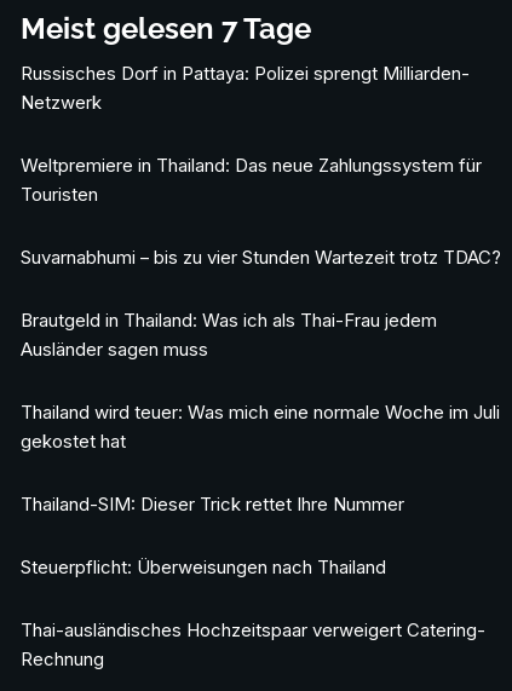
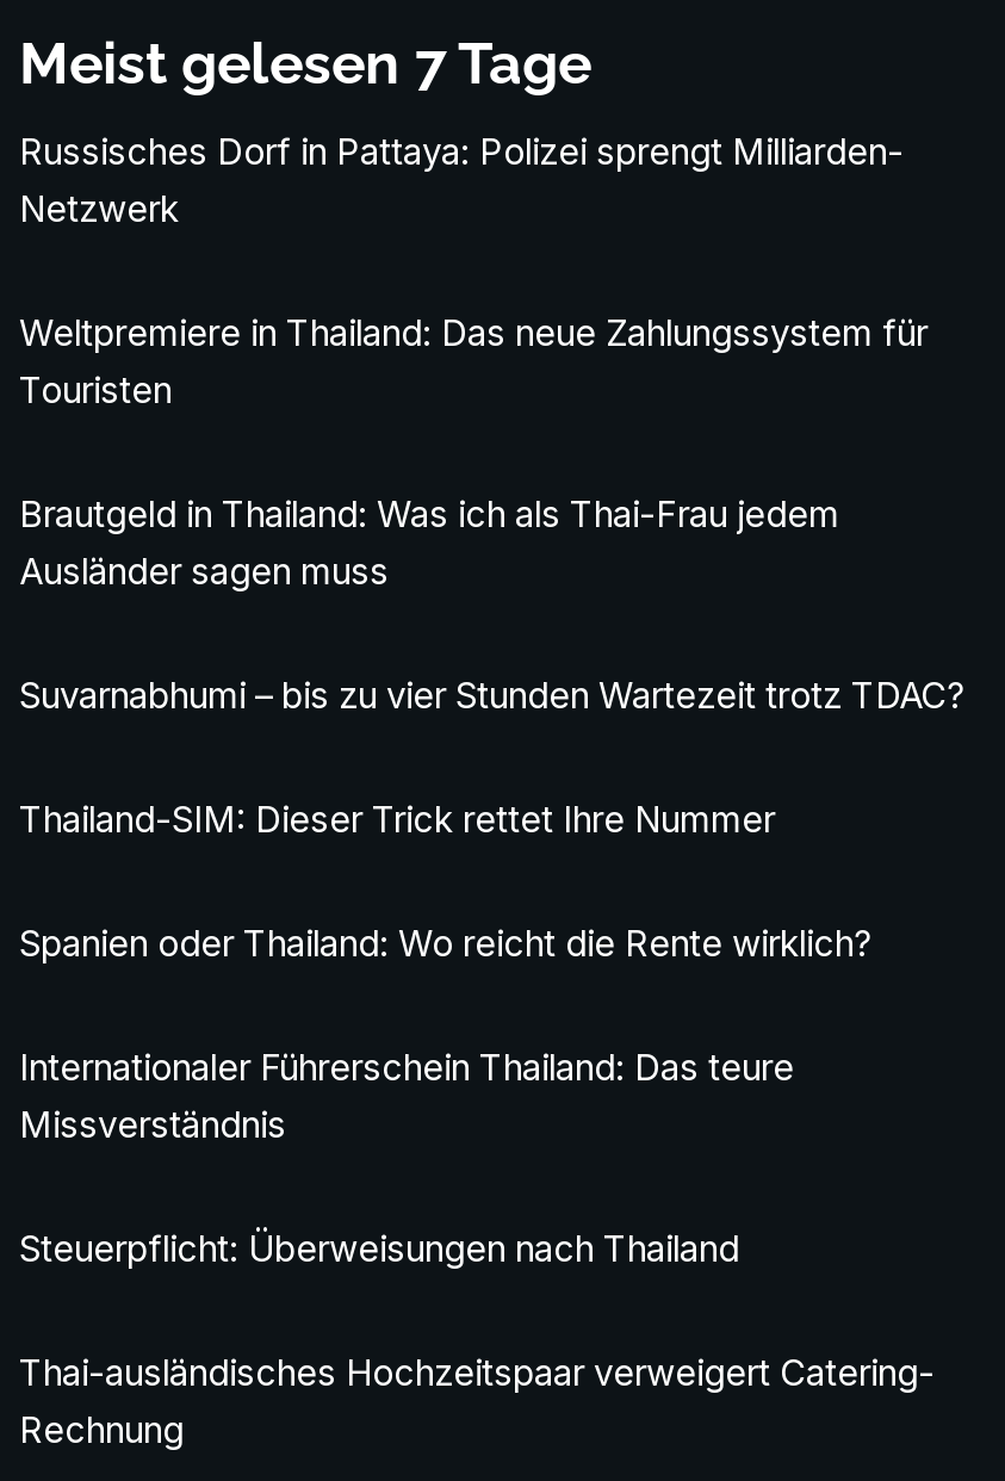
moved down: Suvarnabhumi – bis zu vier Stunden Wartezeit trotz TDAC?

moved up: Brautgeld in Thailand: Was ich als Thai-Frau jedem | Ausländer sagen muss

- Thailand wird teuer: Was mich eine normale Woche im Juli
- gekostet hat

moved up: Thailand-SIM: Dieser Trick rettet Ihre Nummer

+ Spanien oder Thailand: Wo reicht die Rente wirklich?
+ Internationaler Führerschein Thailand: Das teure
+ Missverständnis
